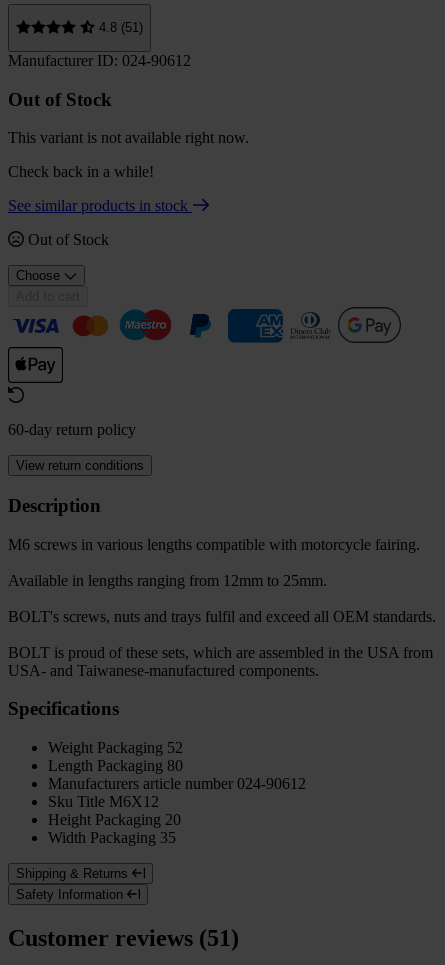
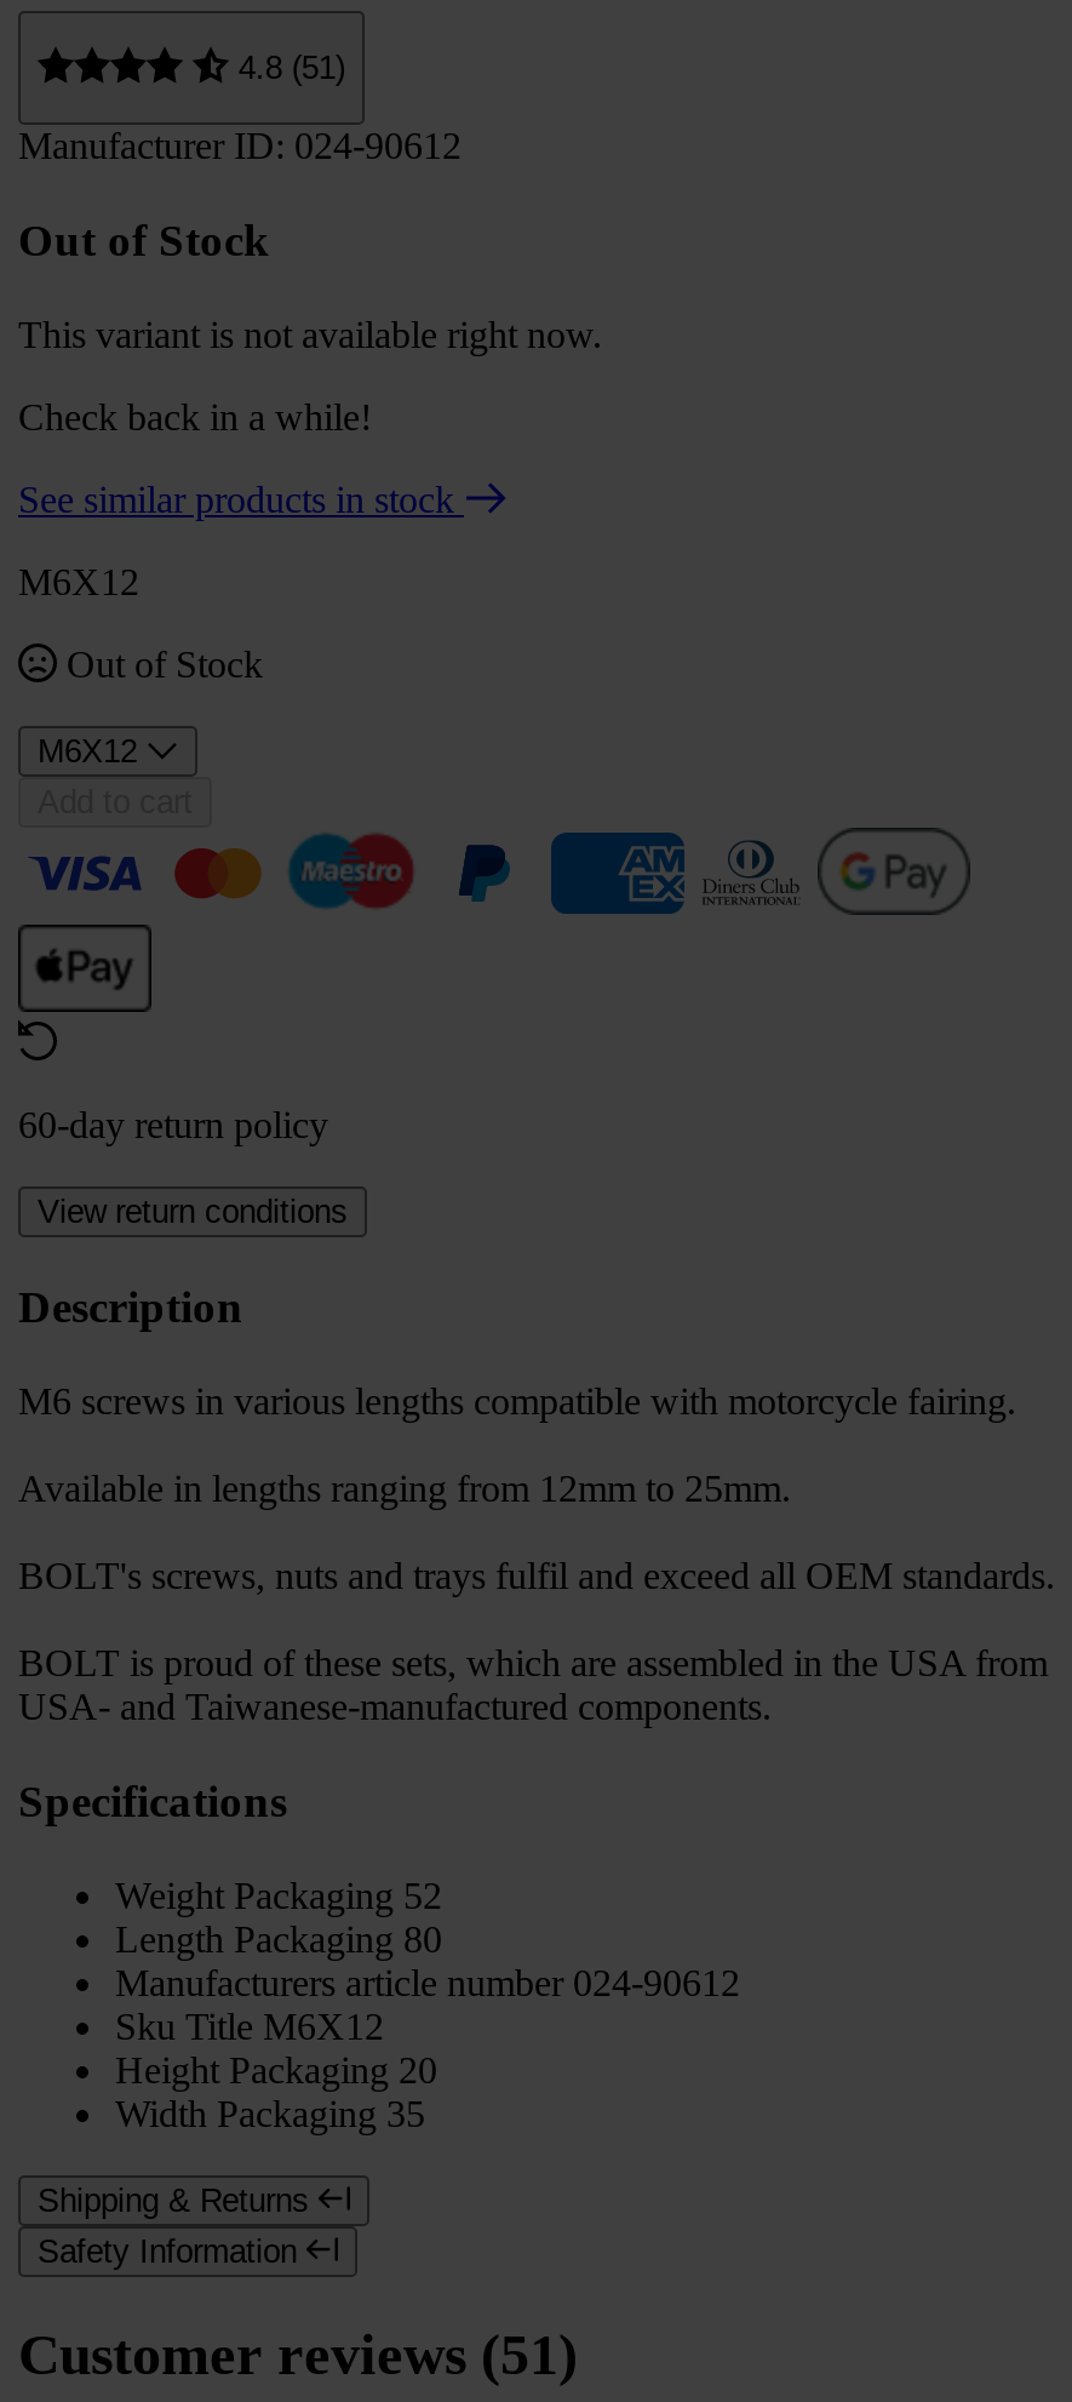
+ M6X12

- Choose
+ M6X12
